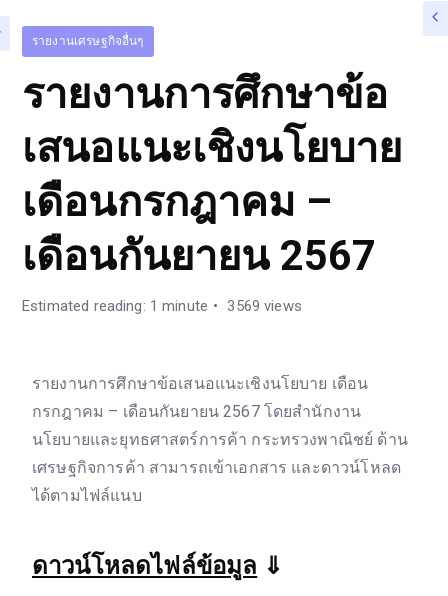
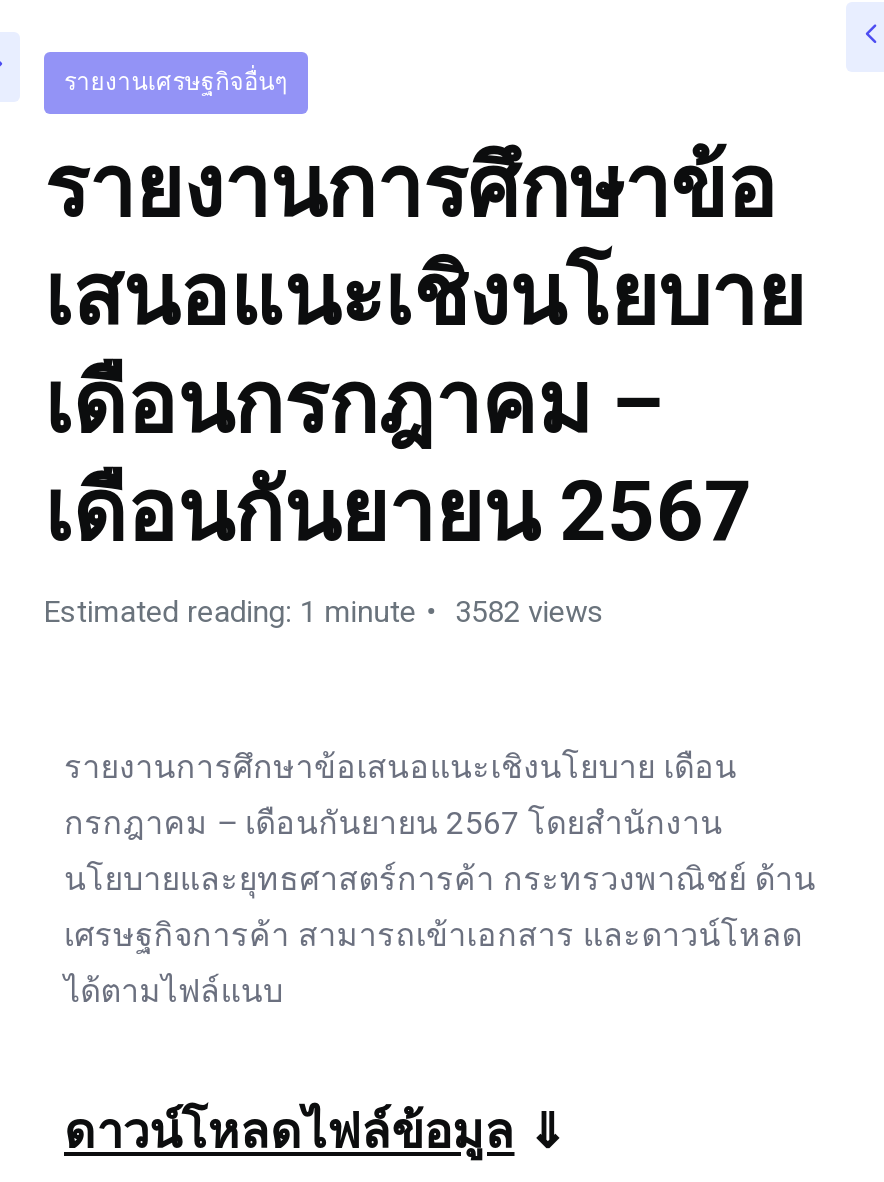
- Estimated reading: 1 minute 3569 views
+ Estimated reading: 1 minute 3582 views
